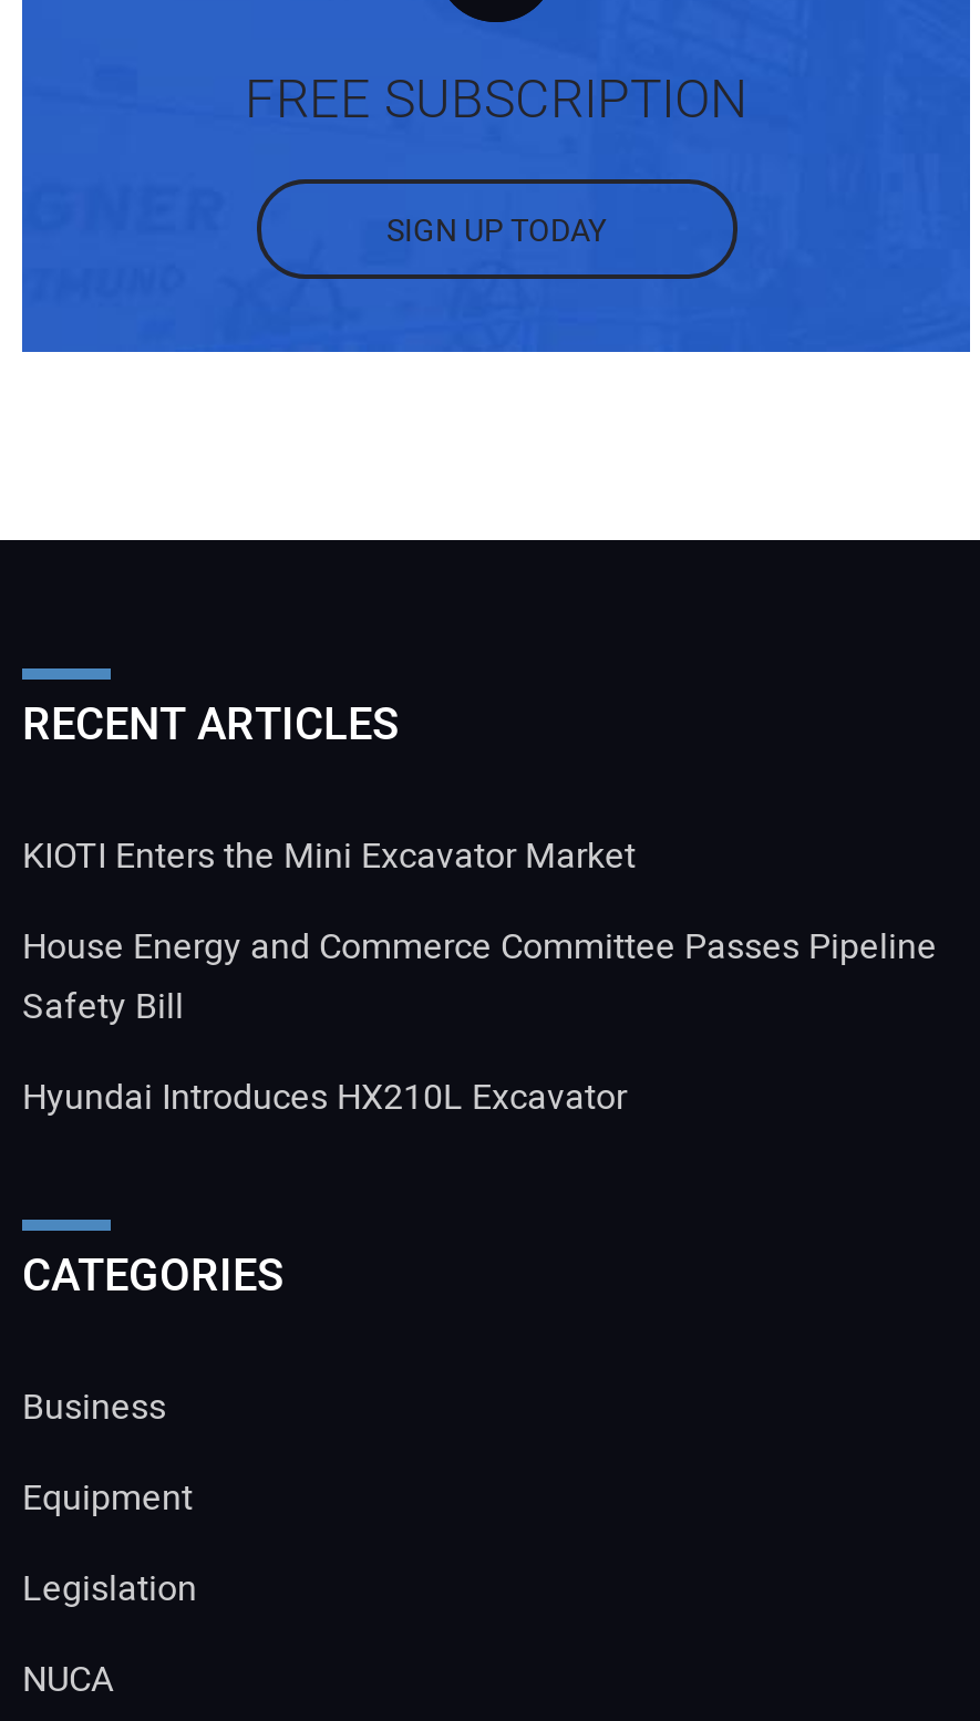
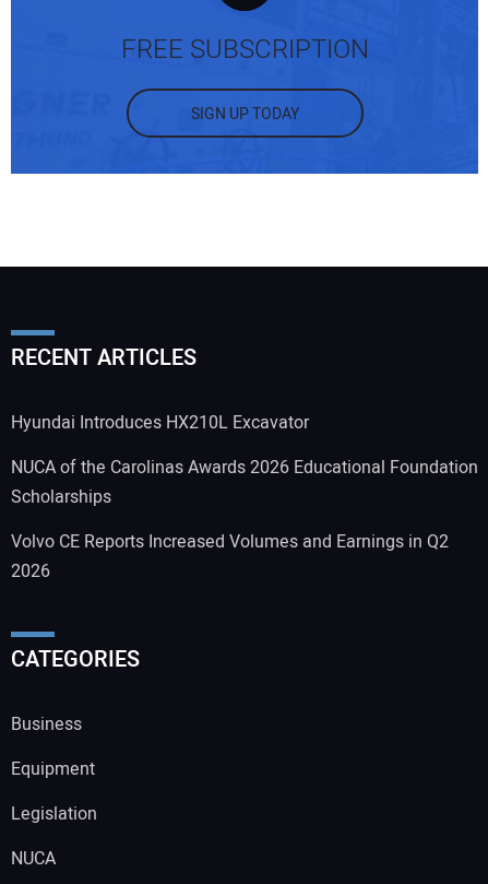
- KIOTI Enters the Mini Excavator Market
- House Energy and Commerce Committee Passes Pipeline
- Safety Bill

moved up: Hyundai Introduces HX210L Excavator

+ NUCA of the Carolinas Awards 2026 Educational Foundation
+ Scholarships
+ Volvo CE Reports Increased Volumes and Earnings in Q2
+ 2026
